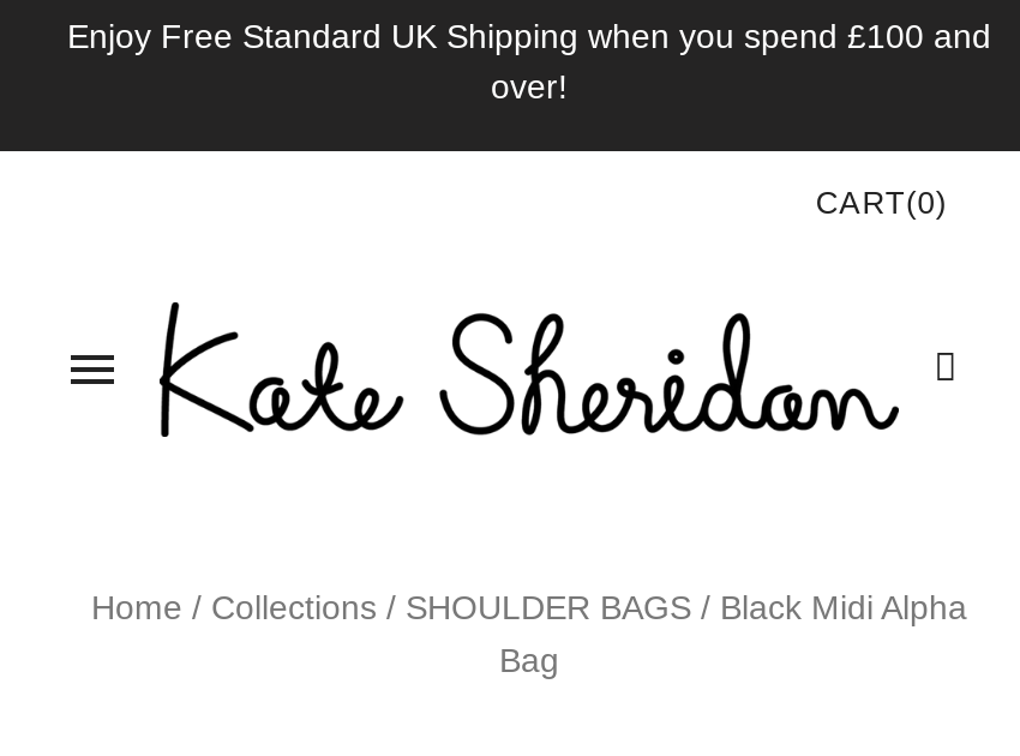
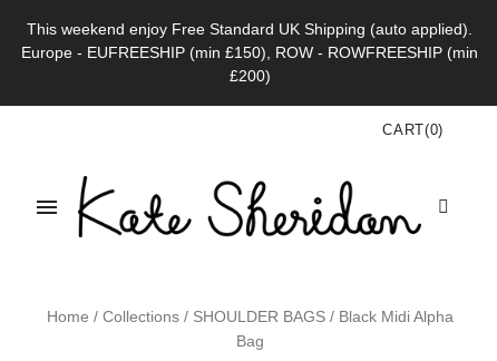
- Enjoy Free Standard UK Shipping when you spend £100 and
- over!
+ This weekend enjoy Free Standard UK Shipping (auto applied).
+ Europe - EUFREESHIP (min £150), ROW - ROWFREESHIP (min
+ £200)
